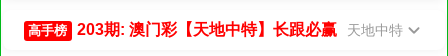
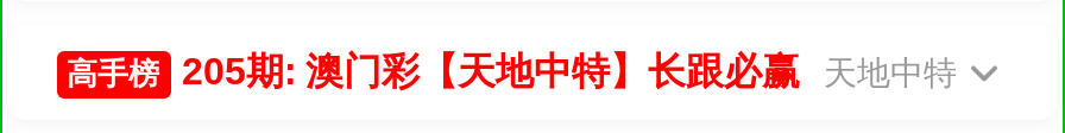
- 203期: 澳门彩【天地中特】长跟必赢
+ 205期: 澳门彩【天地中特】长跟必赢
